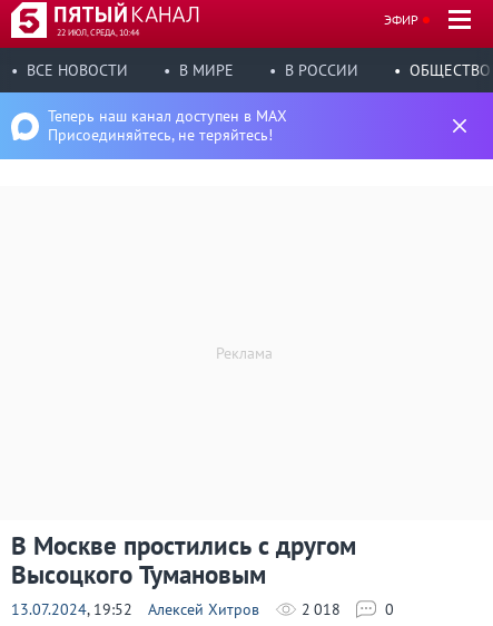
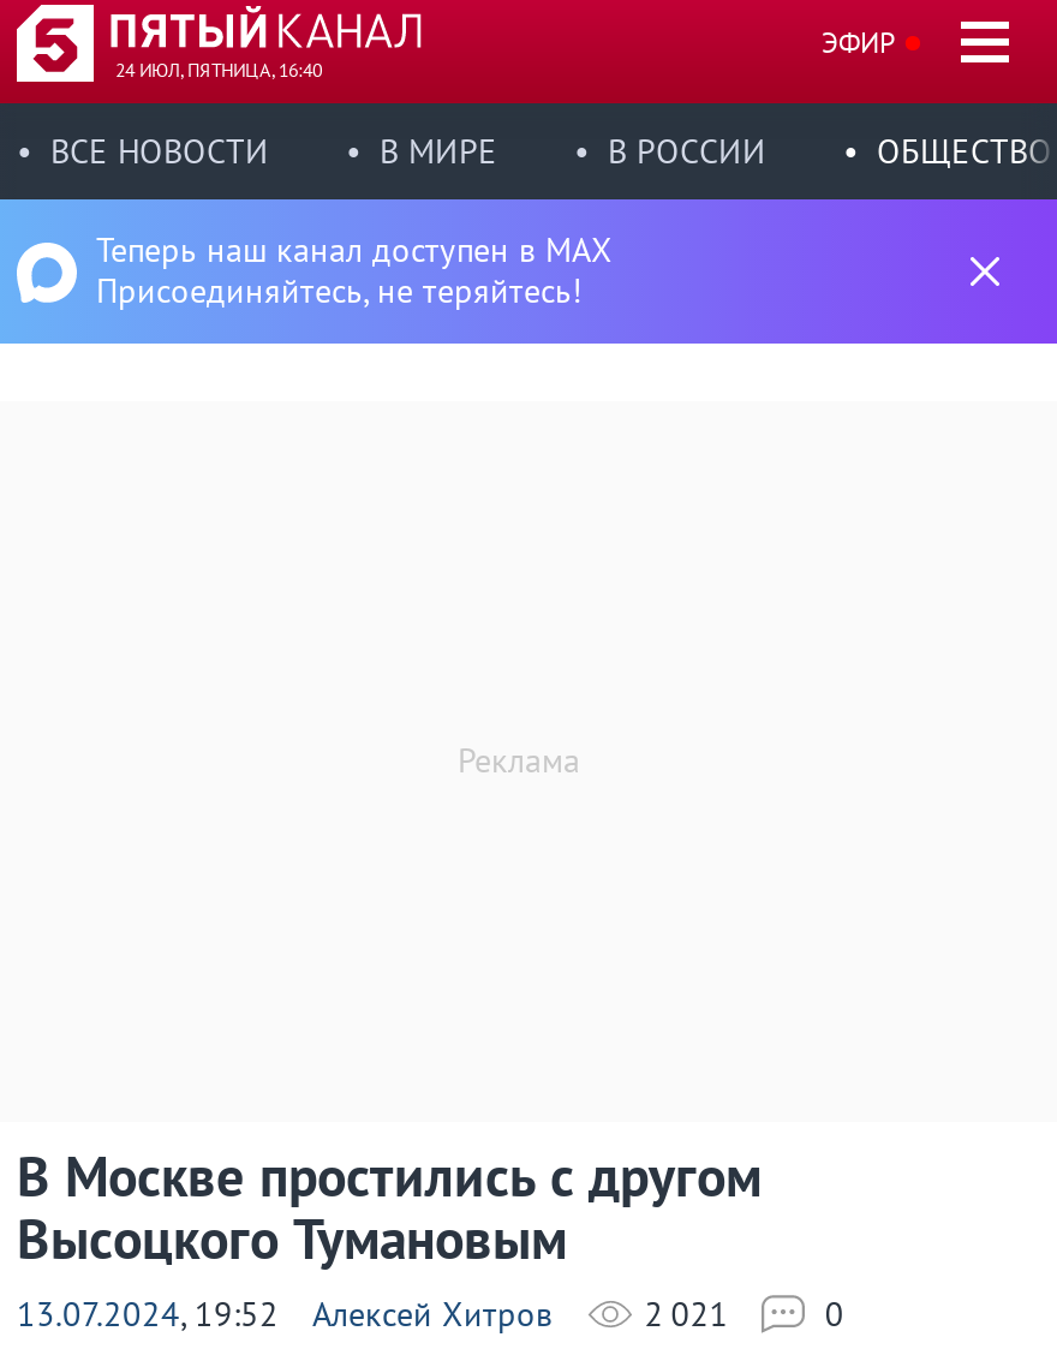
- 22 ИЮЛ, СРЕДА, 10:44
+ 24 ИЮЛ, ПЯТНИЦА, 16:40

- 2 018
+ 2 021
